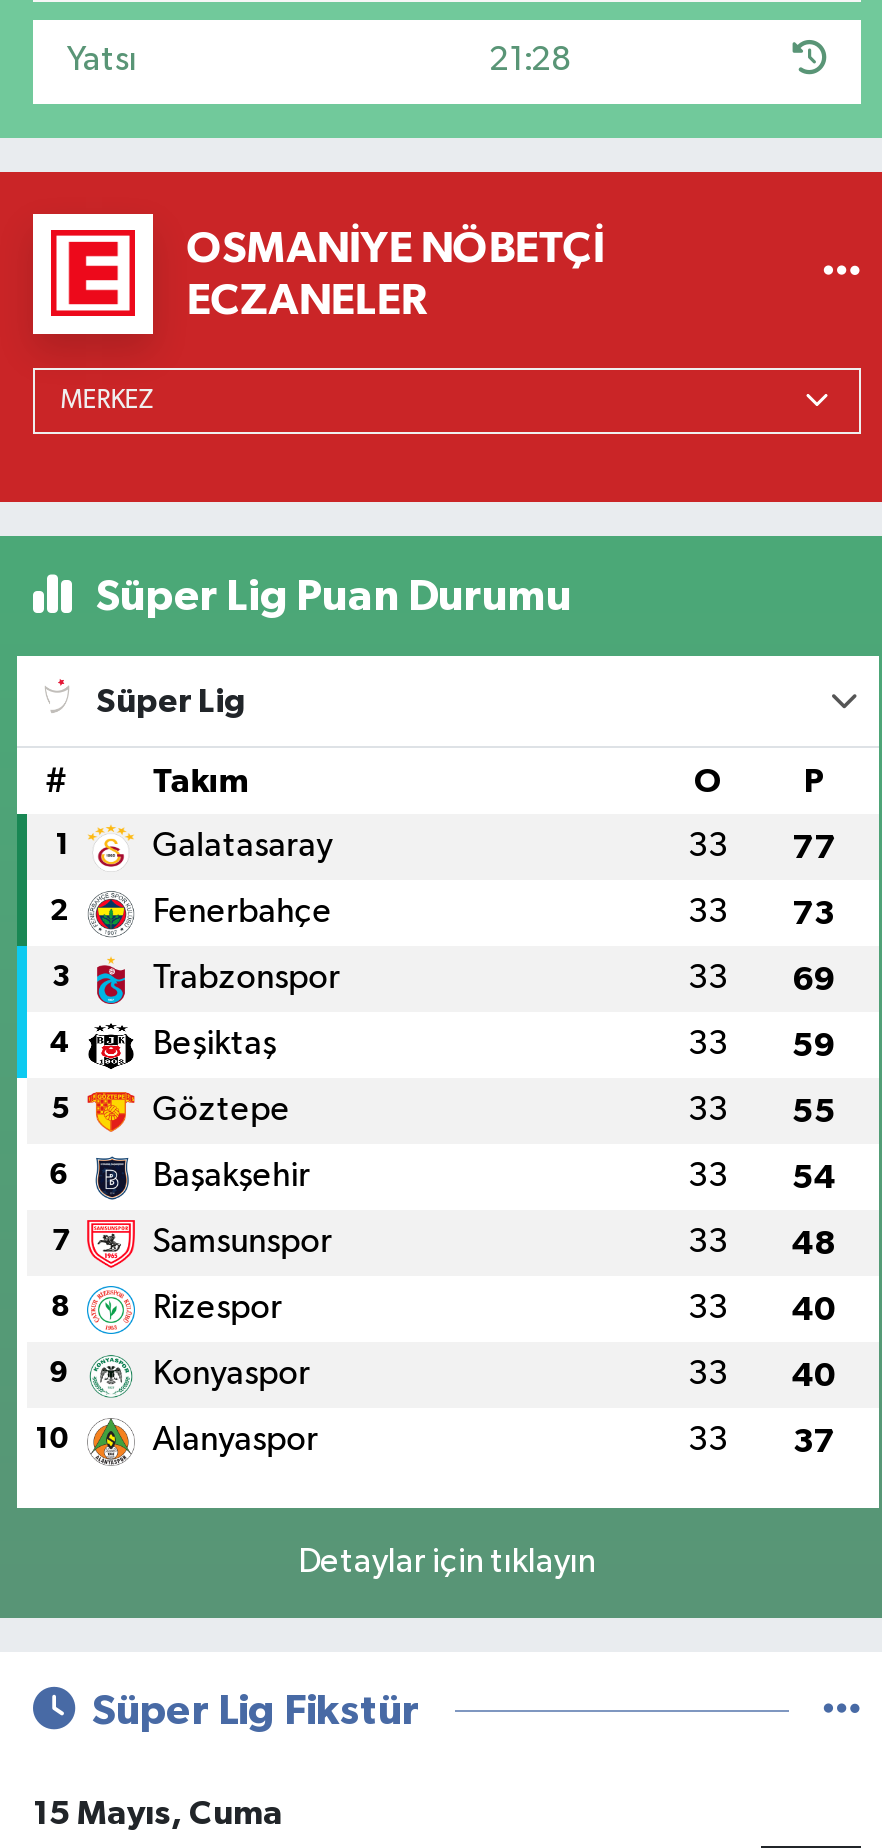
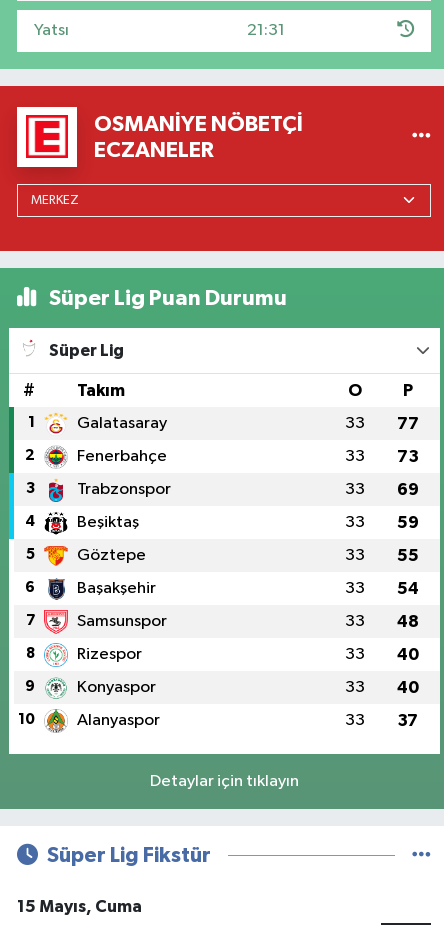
- 21:28
+ 21:31
